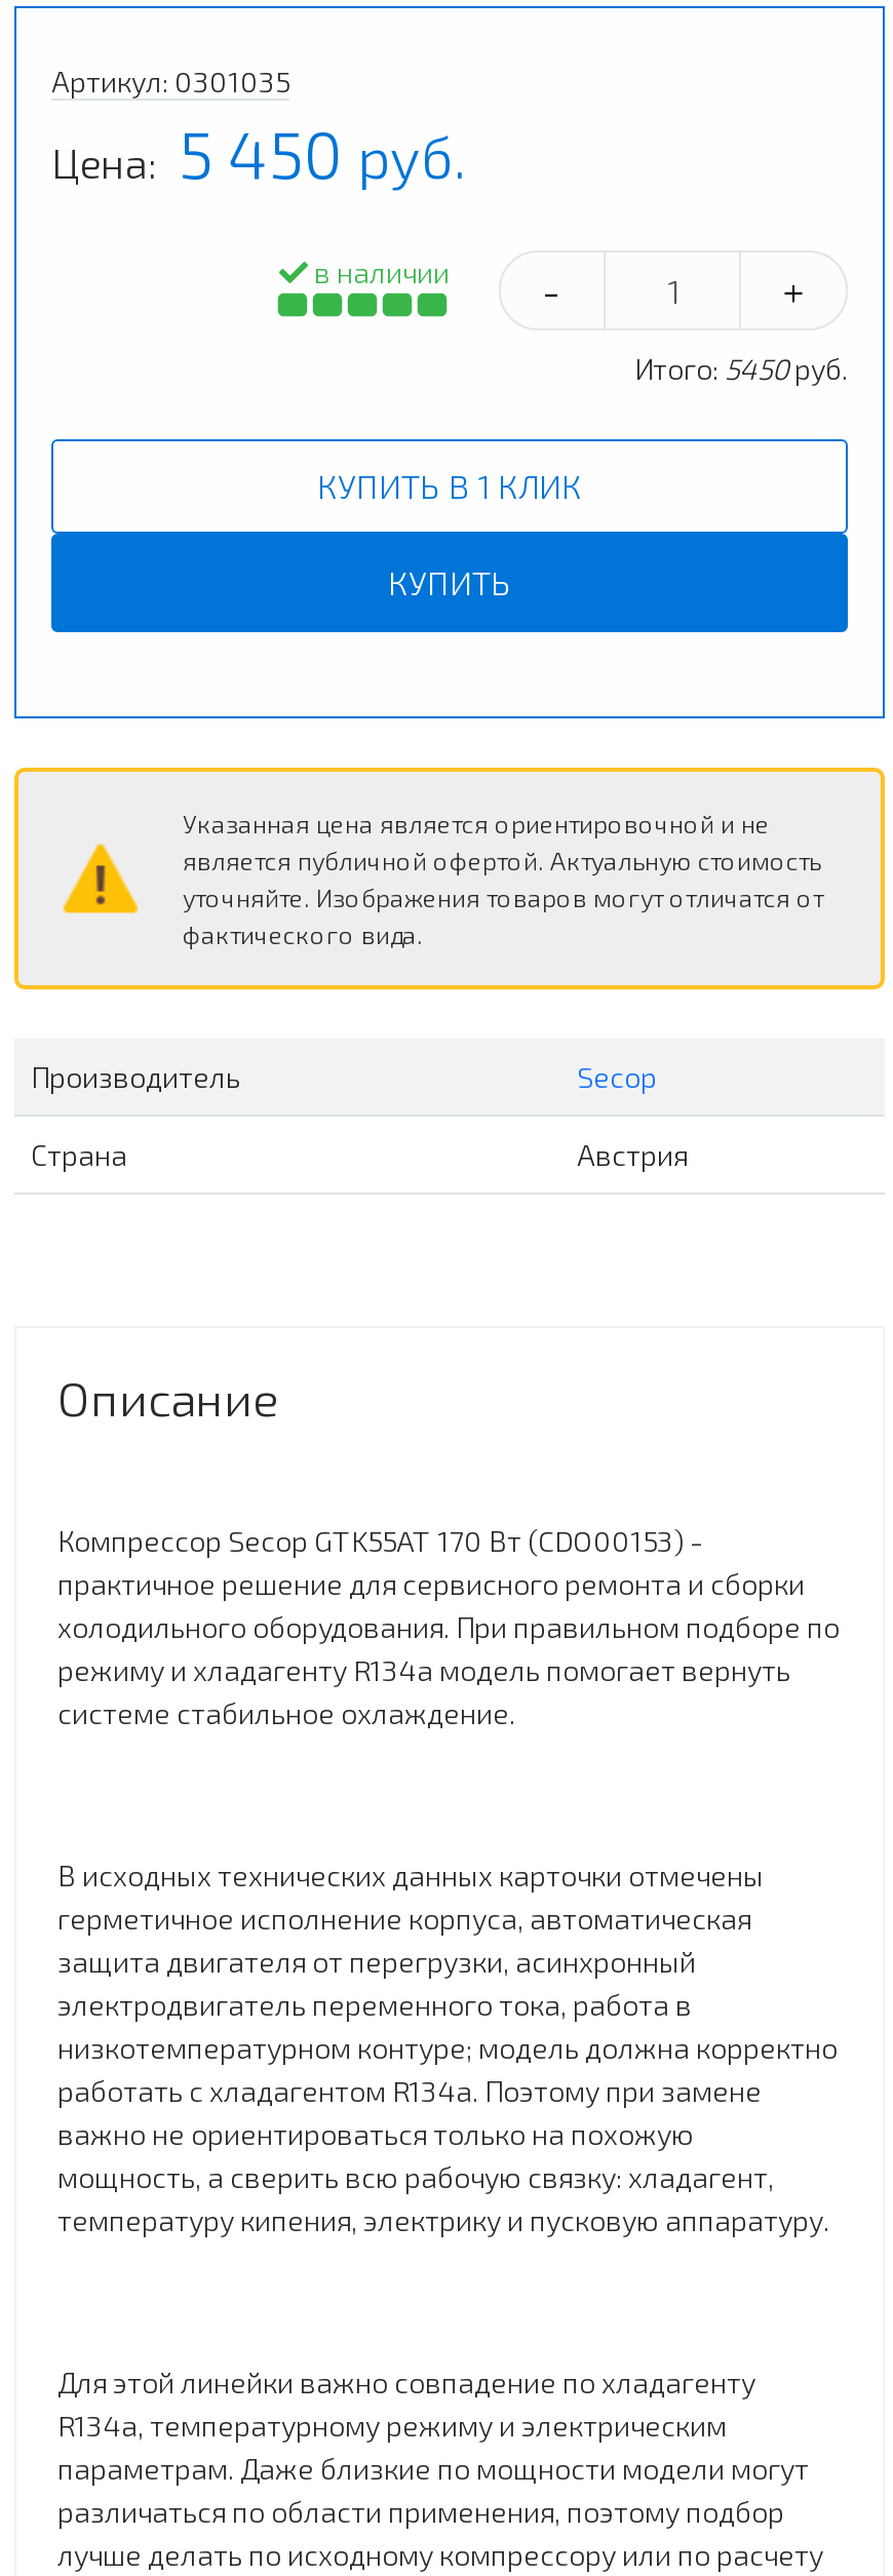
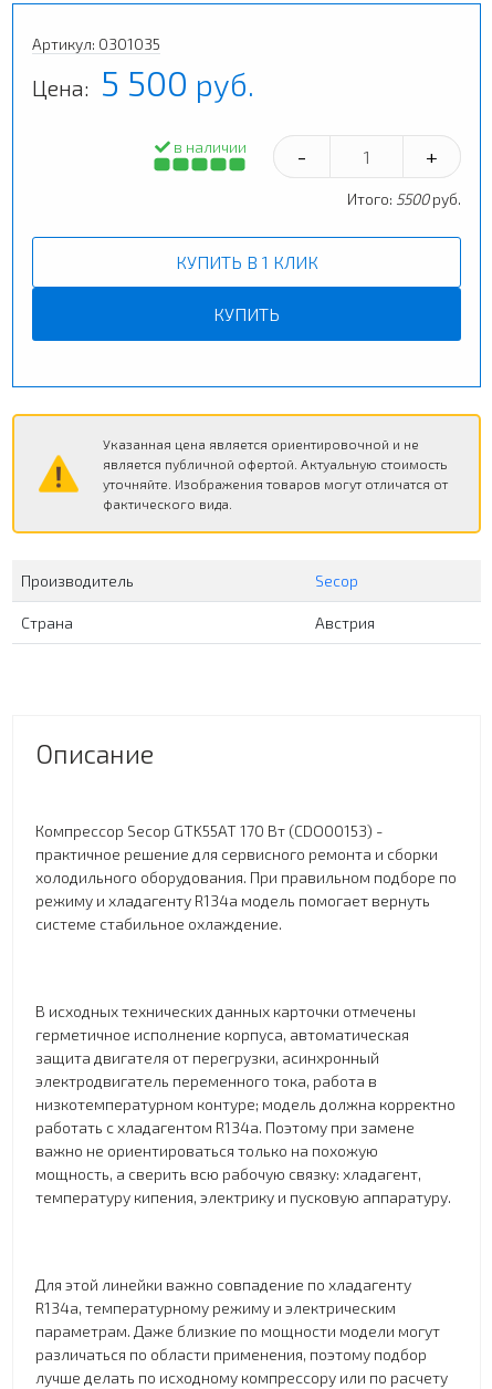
- Цена: 5 450 руб.
+ Цена: 5 500 руб.

- Итого: 5450 руб.
+ Итого: 5500 руб.
